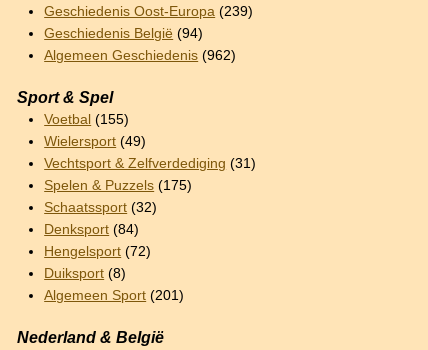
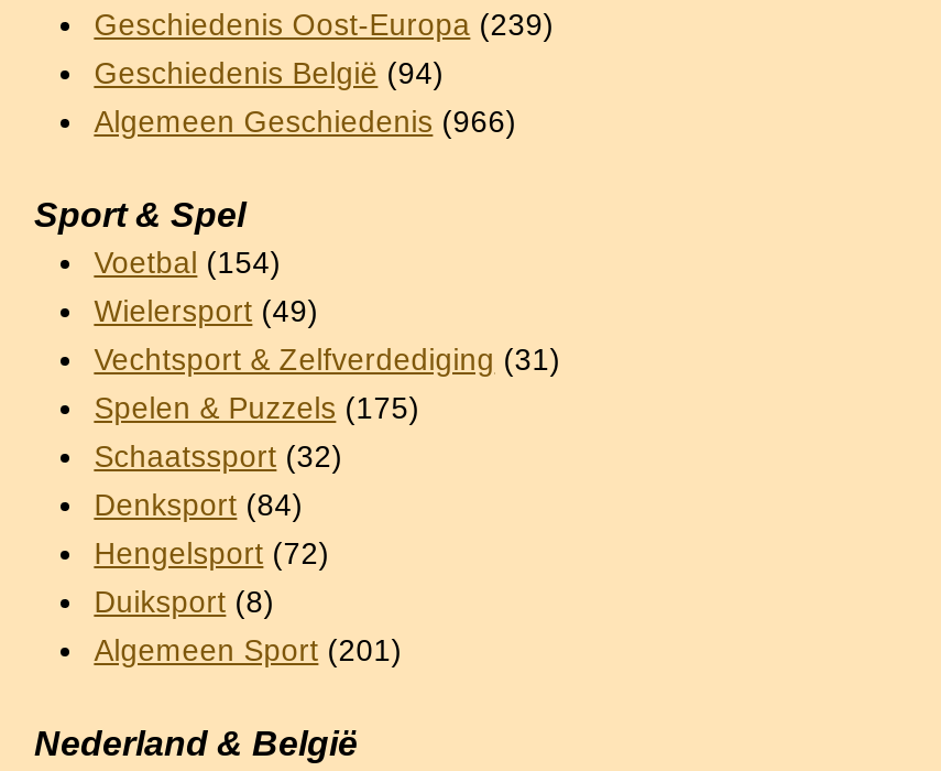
- Algemeen Geschiedenis (962)
+ Algemeen Geschiedenis (966)

- Voetbal (155)
+ Voetbal (154)
